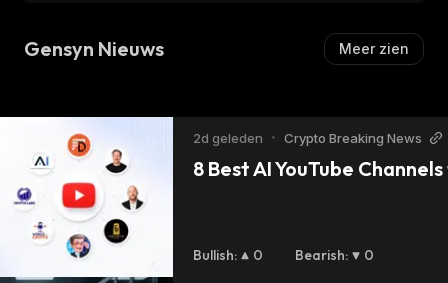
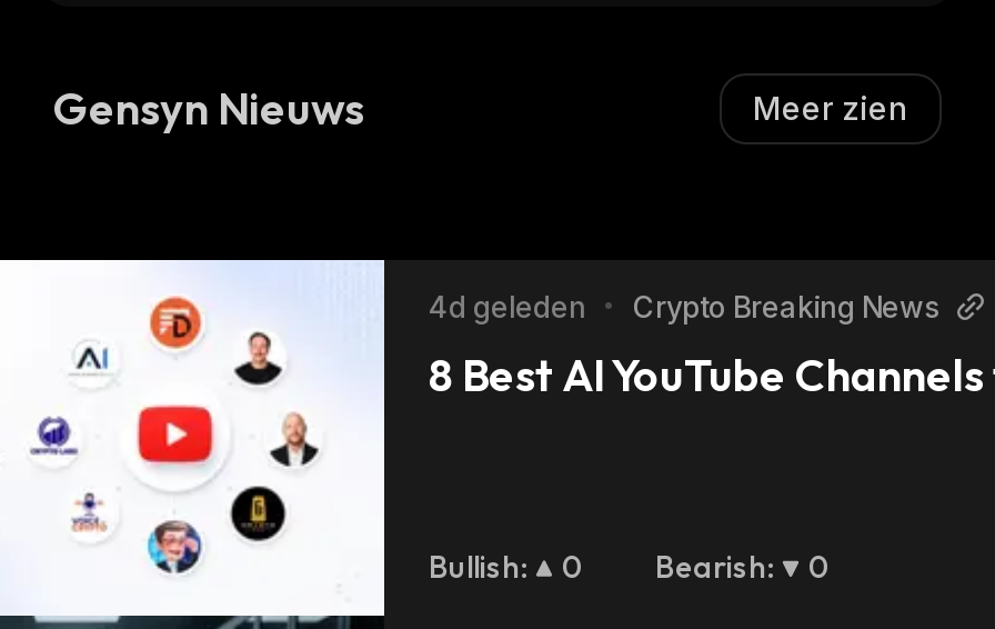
- 2d geleden • Crypto Breaking News
+ 4d geleden • Crypto Breaking News
